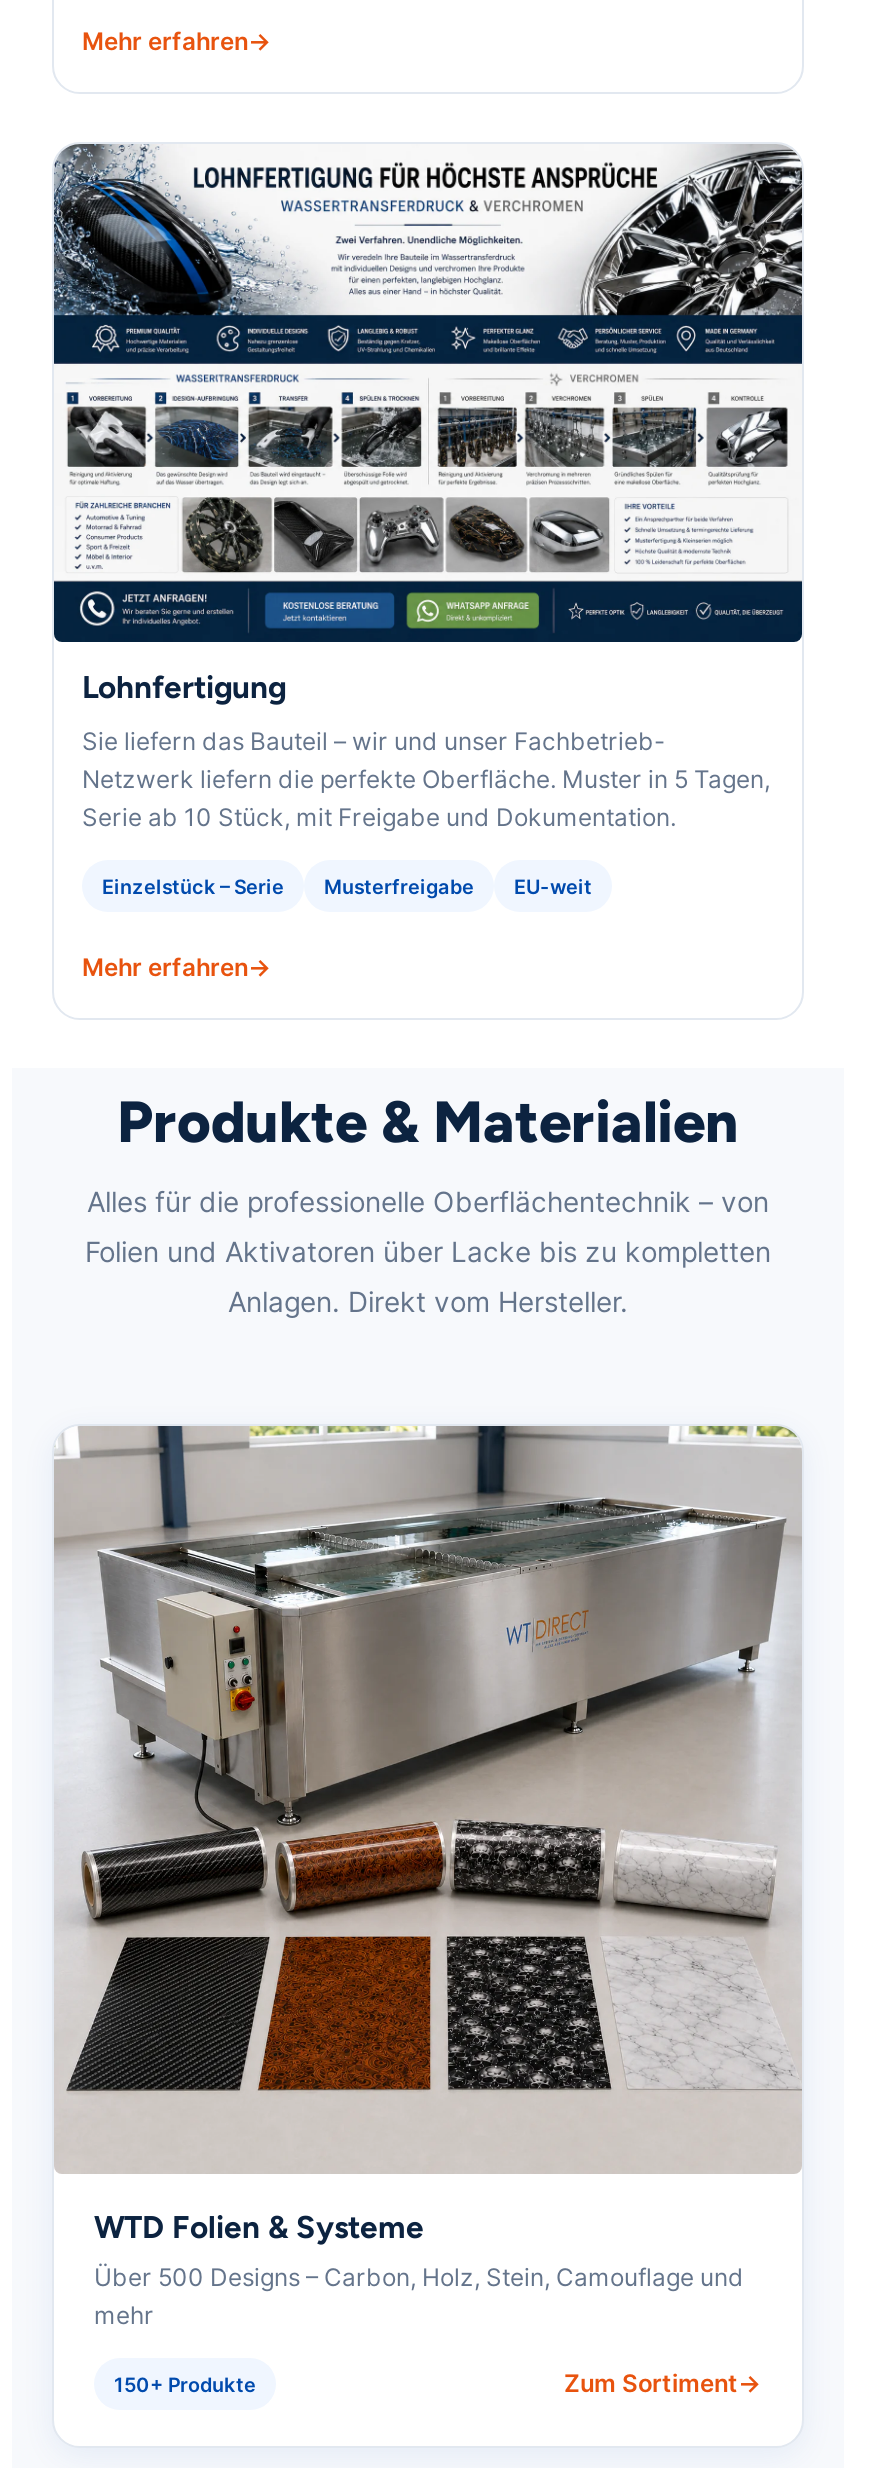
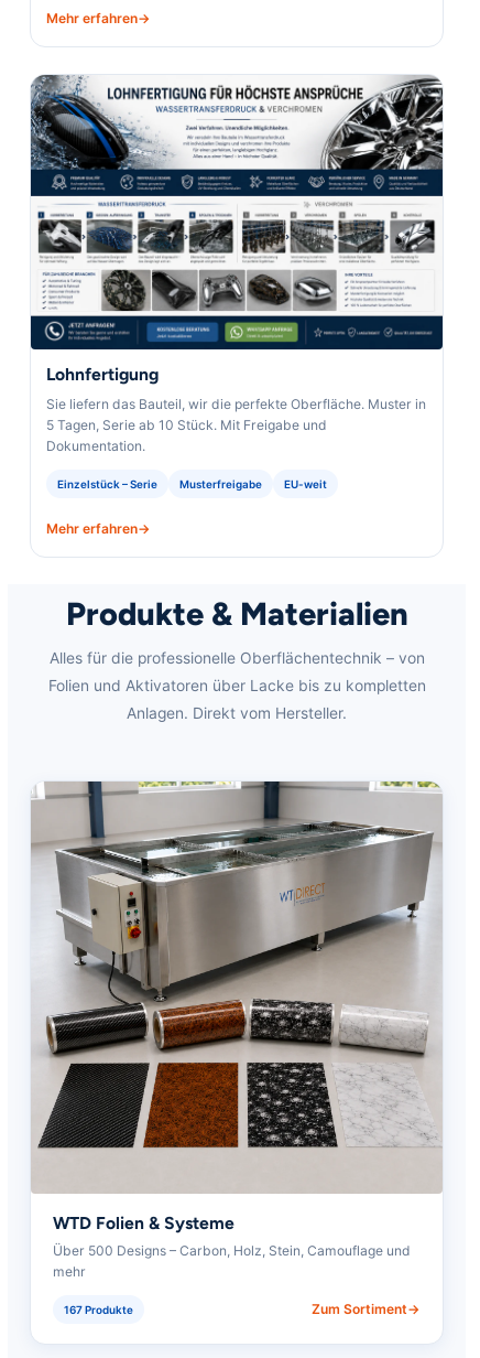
- Sie liefern das Bauteil – wir und unser Fachbetrieb-
- Netzwerk liefern die perfekte Oberfläche. Muster in 5 Tagen,
- Serie ab 10 Stück, mit Freigabe und Dokumentation.
+ Sie liefern das Bauteil, wir die perfekte Oberfläche. Muster in
+ 5 Tagen, Serie ab 10 Stück. Mit Freigabe und
+ Dokumentation.

- 150+ Produkte
+ 167 Produkte
